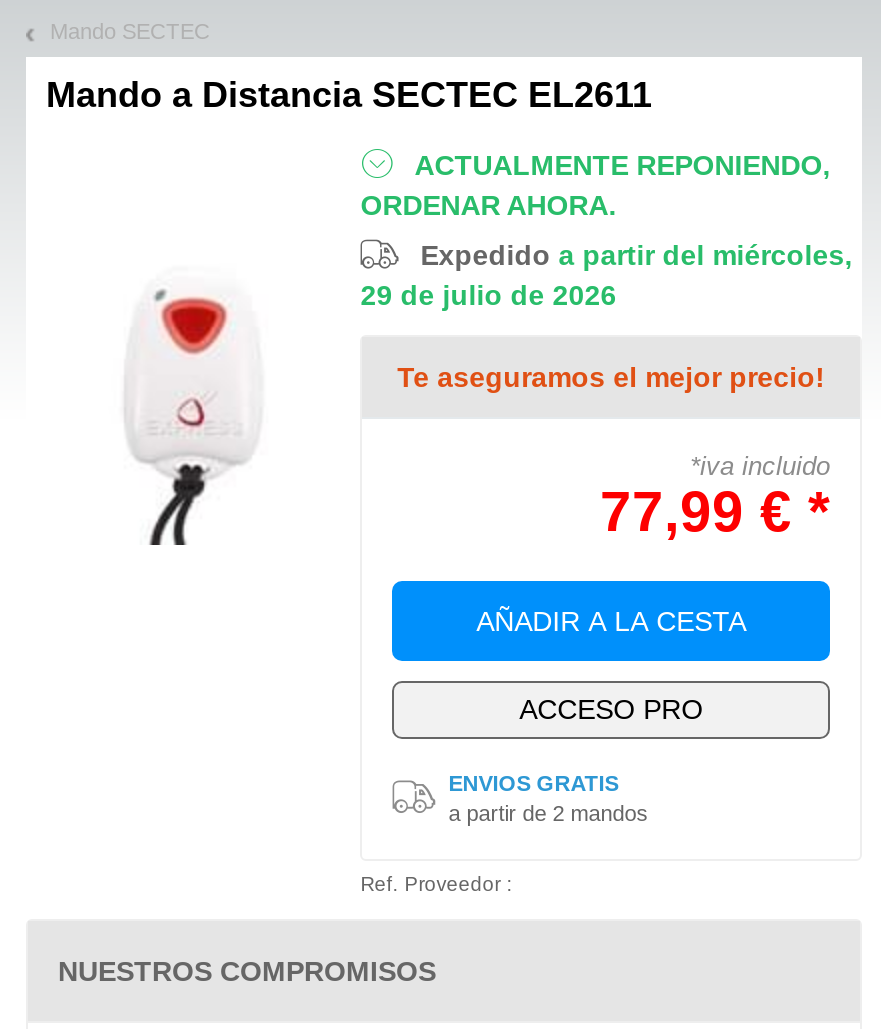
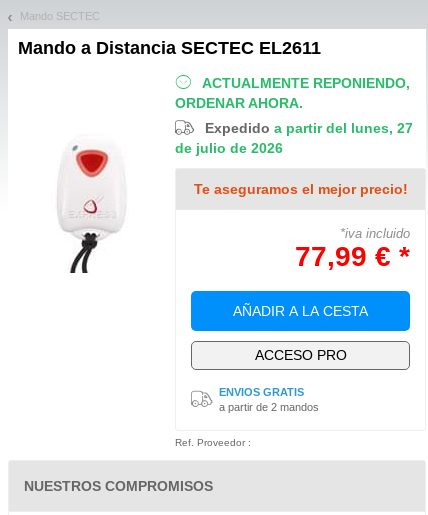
- Expedido a partir del miércoles,
- 29 de julio de 2026
+ Expedido a partir del lunes, 27
+ de julio de 2026
